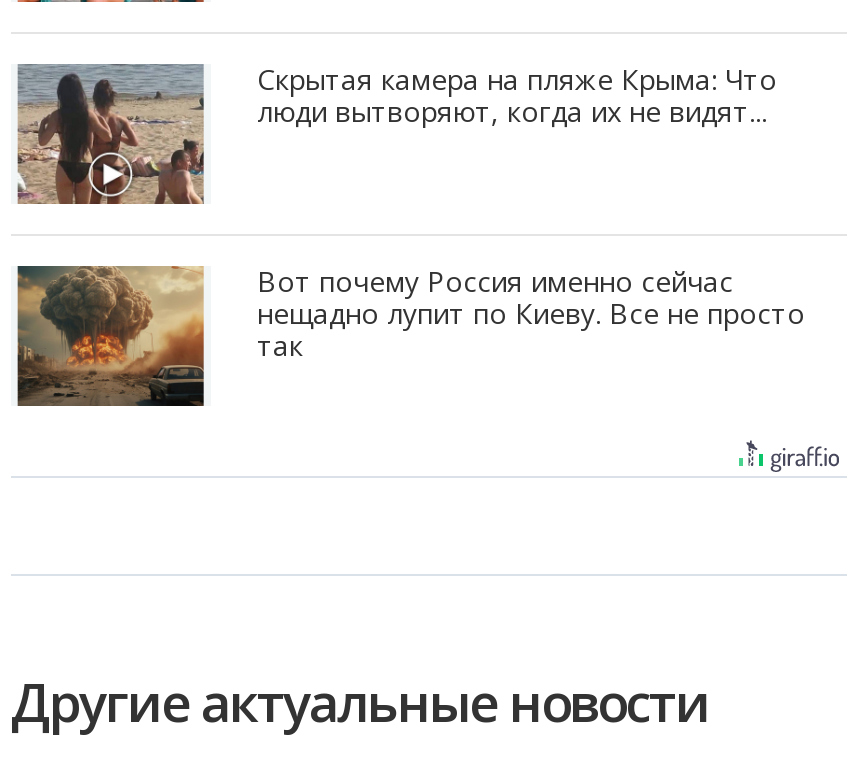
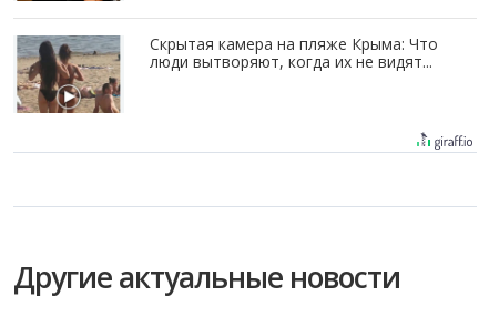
- [image]
- Вот почему Россия именно сейчас
- нещадно лупит по Киеву. Все не просто
- так
